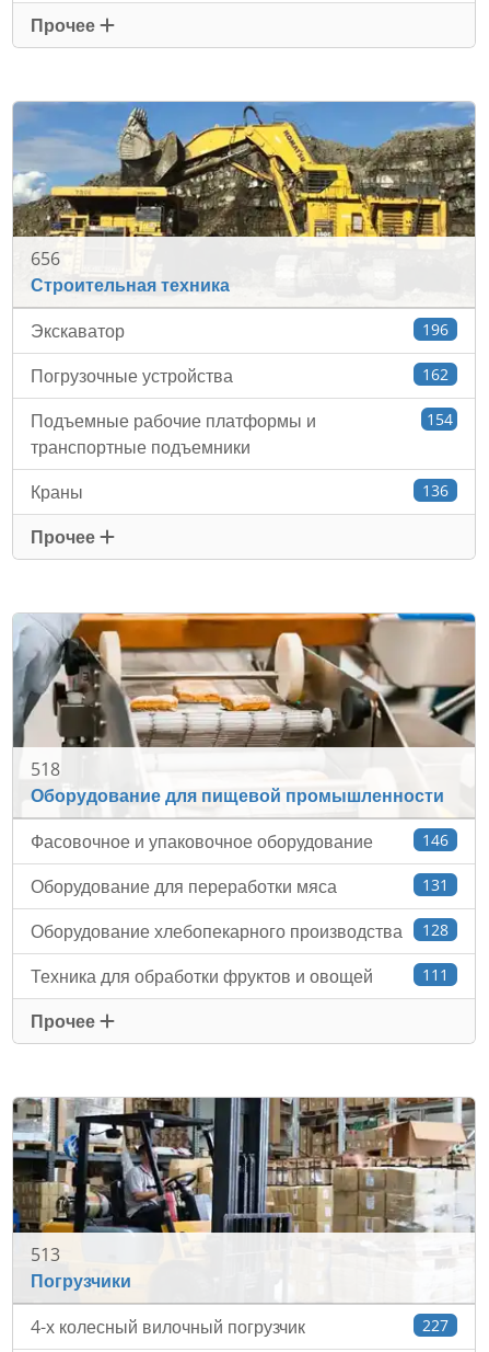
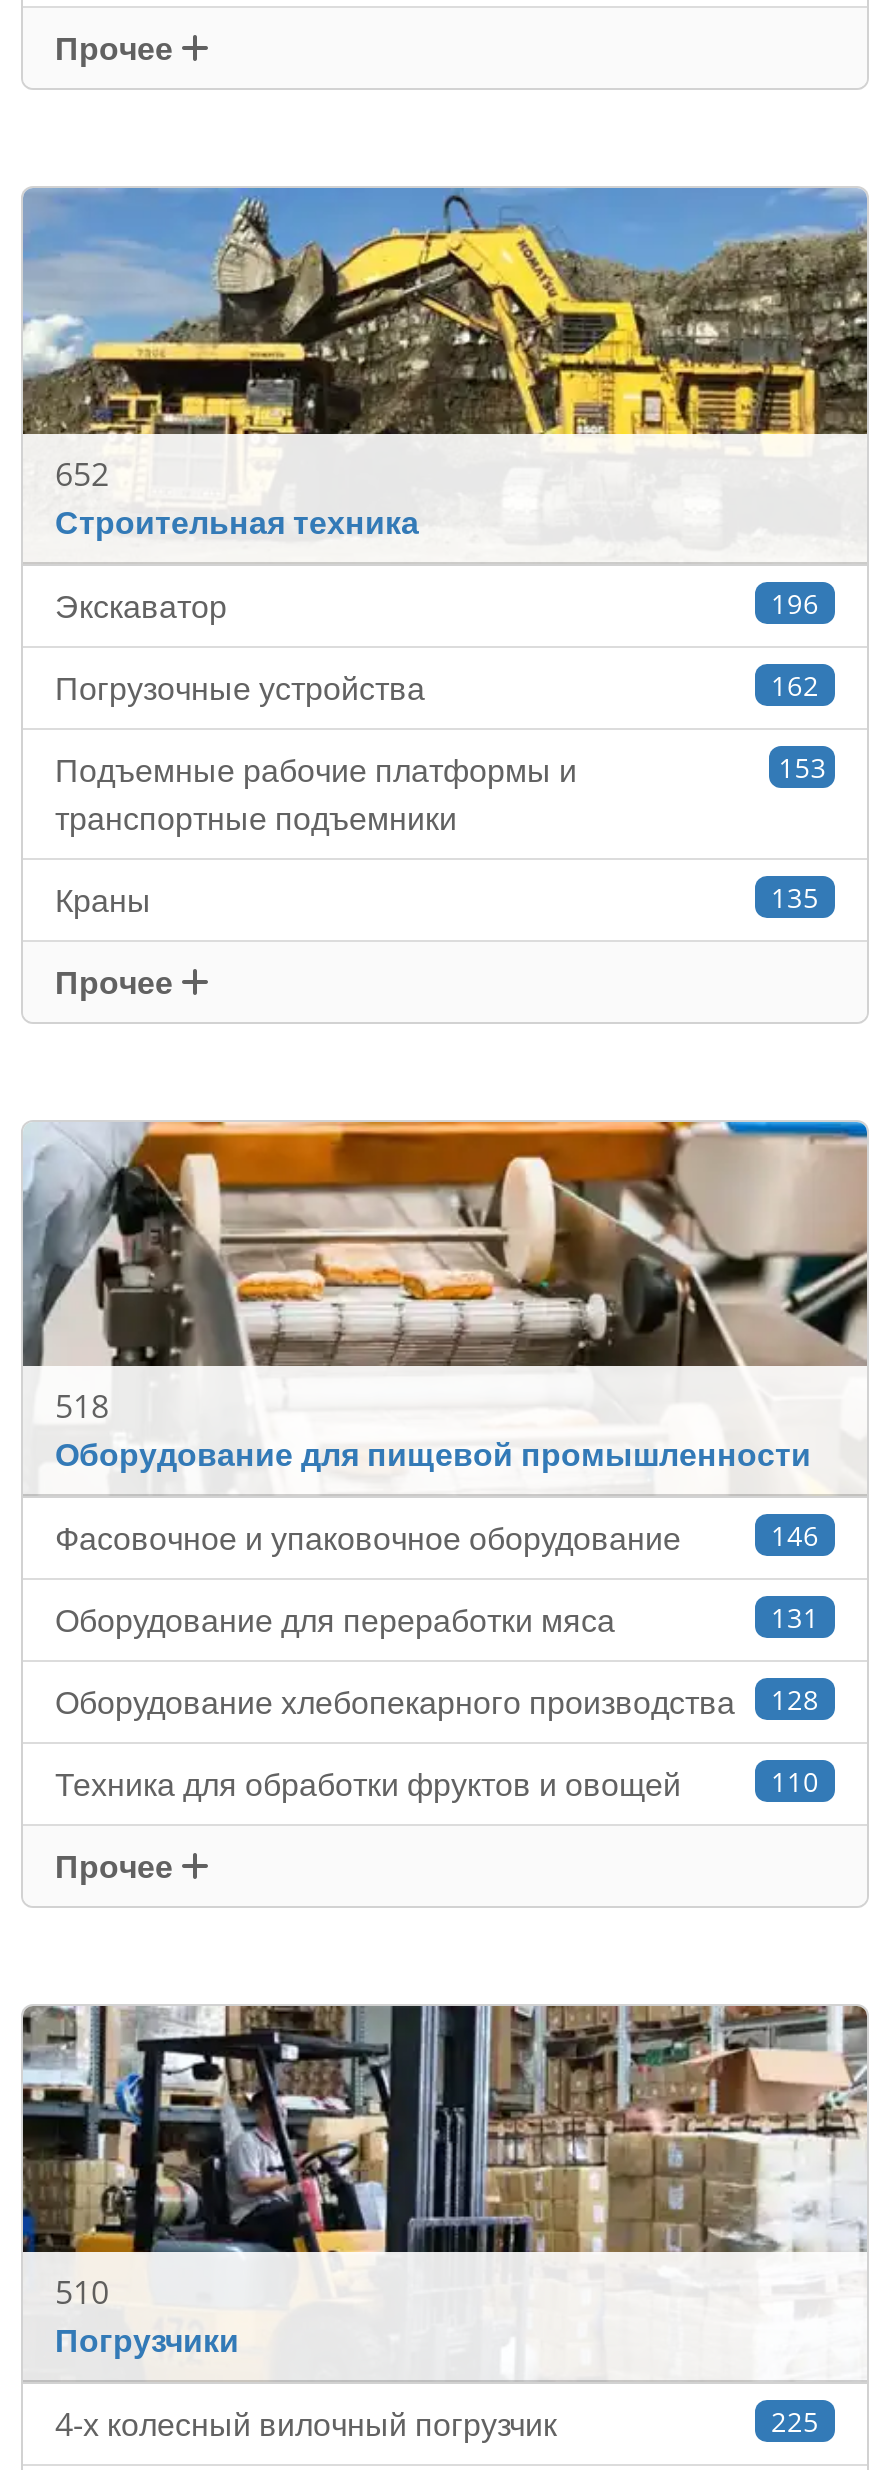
- 656
+ 652

- 154
+ 153

- 136
+ 135

- 111
+ 110

- 513
+ 510

- 227
+ 225
